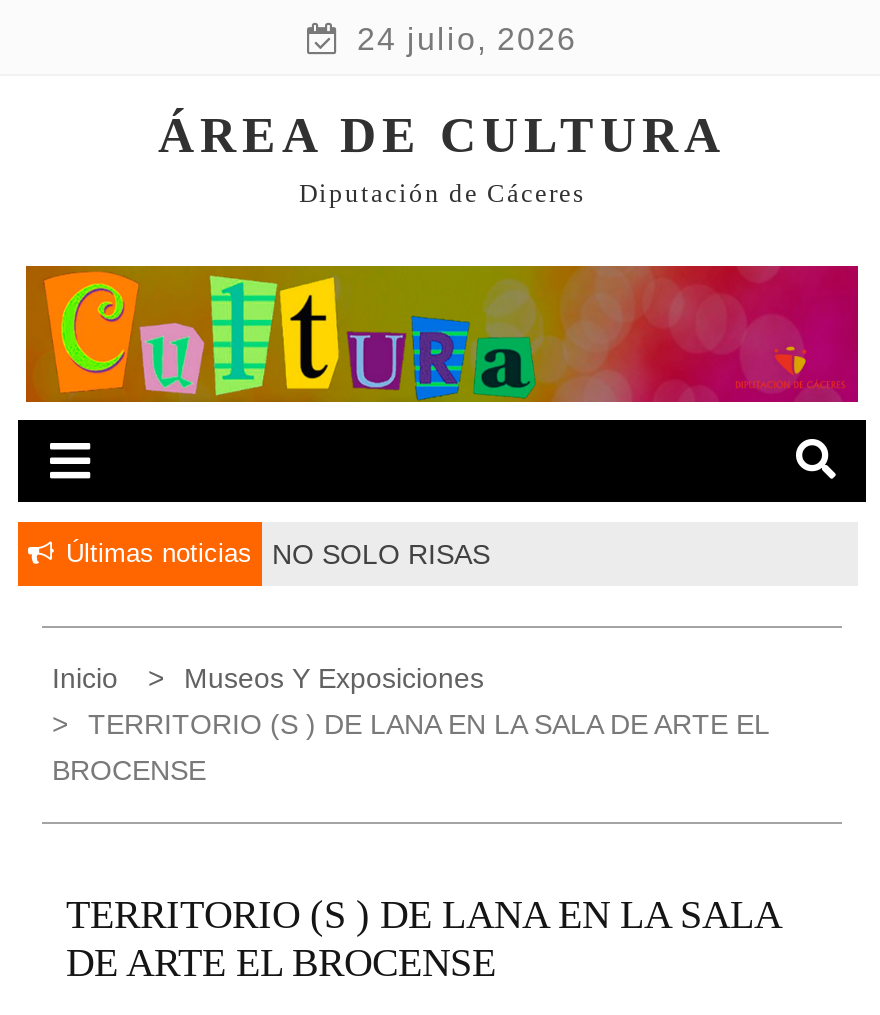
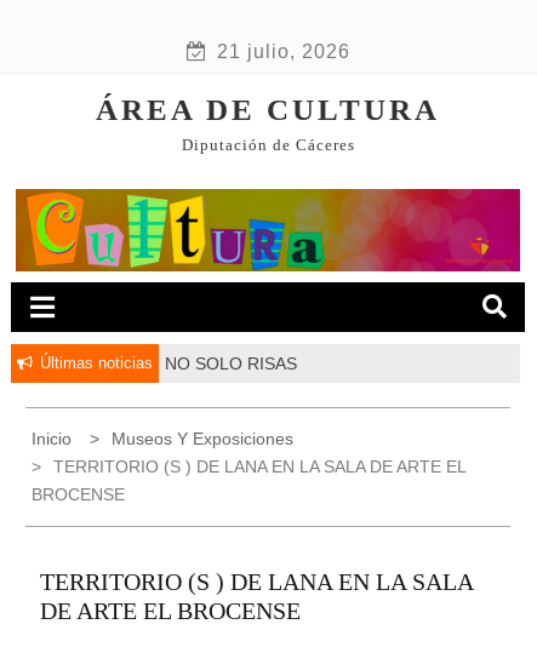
- 24 julio, 2026
+ 21 julio, 2026
